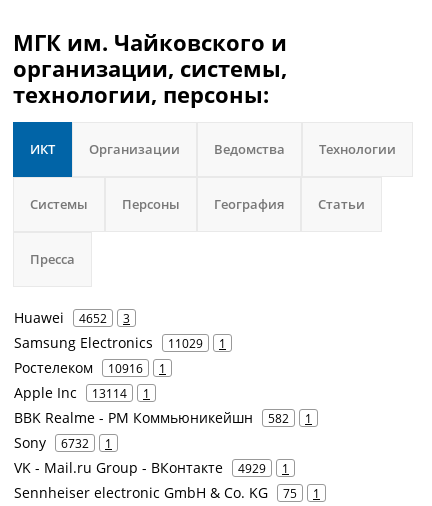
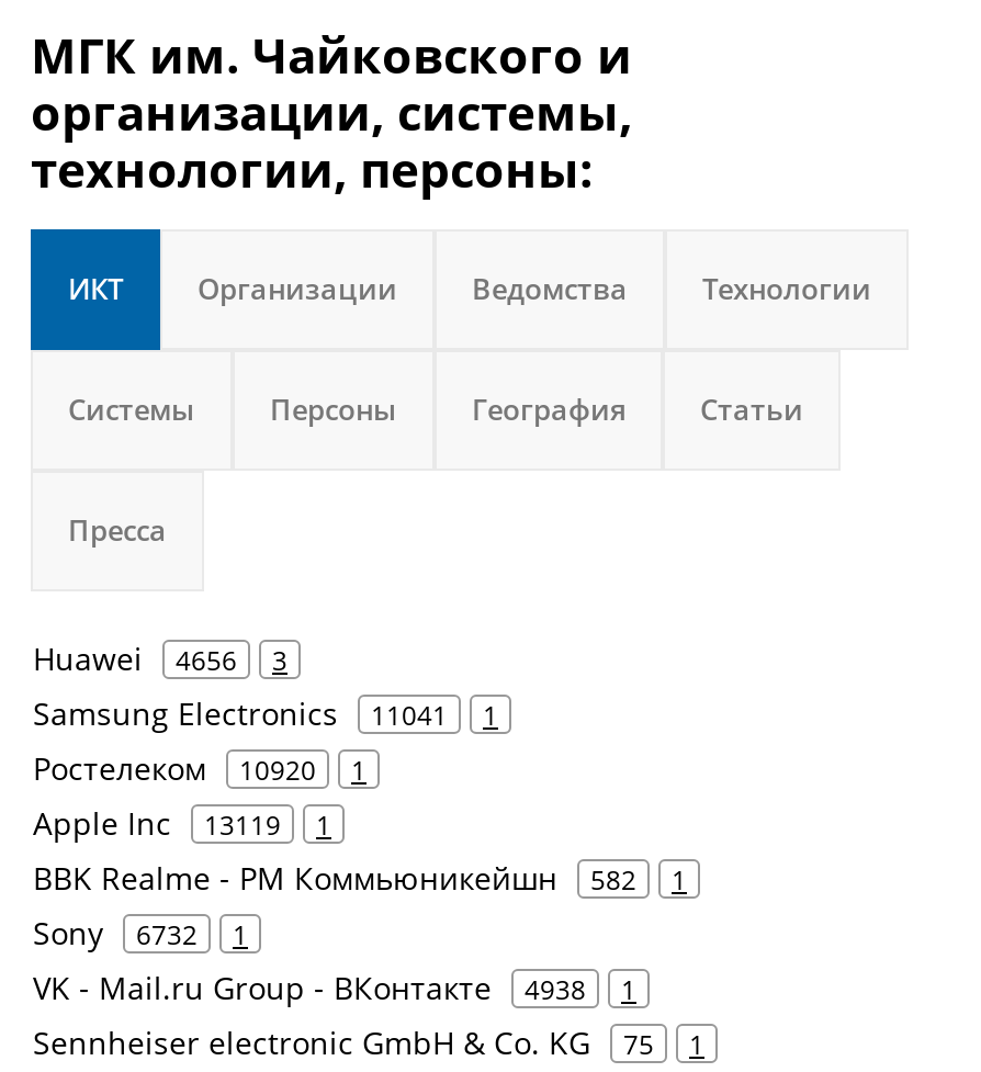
- Huawei 4652 3
+ Huawei 4656 3

- Samsung Electronics 11029 1
+ Samsung Electronics 11041 1

- Ростелеком 10916 1
+ Ростелеком 10920 1

- Apple Inc 13114 1
+ Apple Inc 13119 1

- VK - Mail.ru Group - ВКонтакте 4929 1
+ VK - Mail.ru Group - ВКонтакте 4938 1
